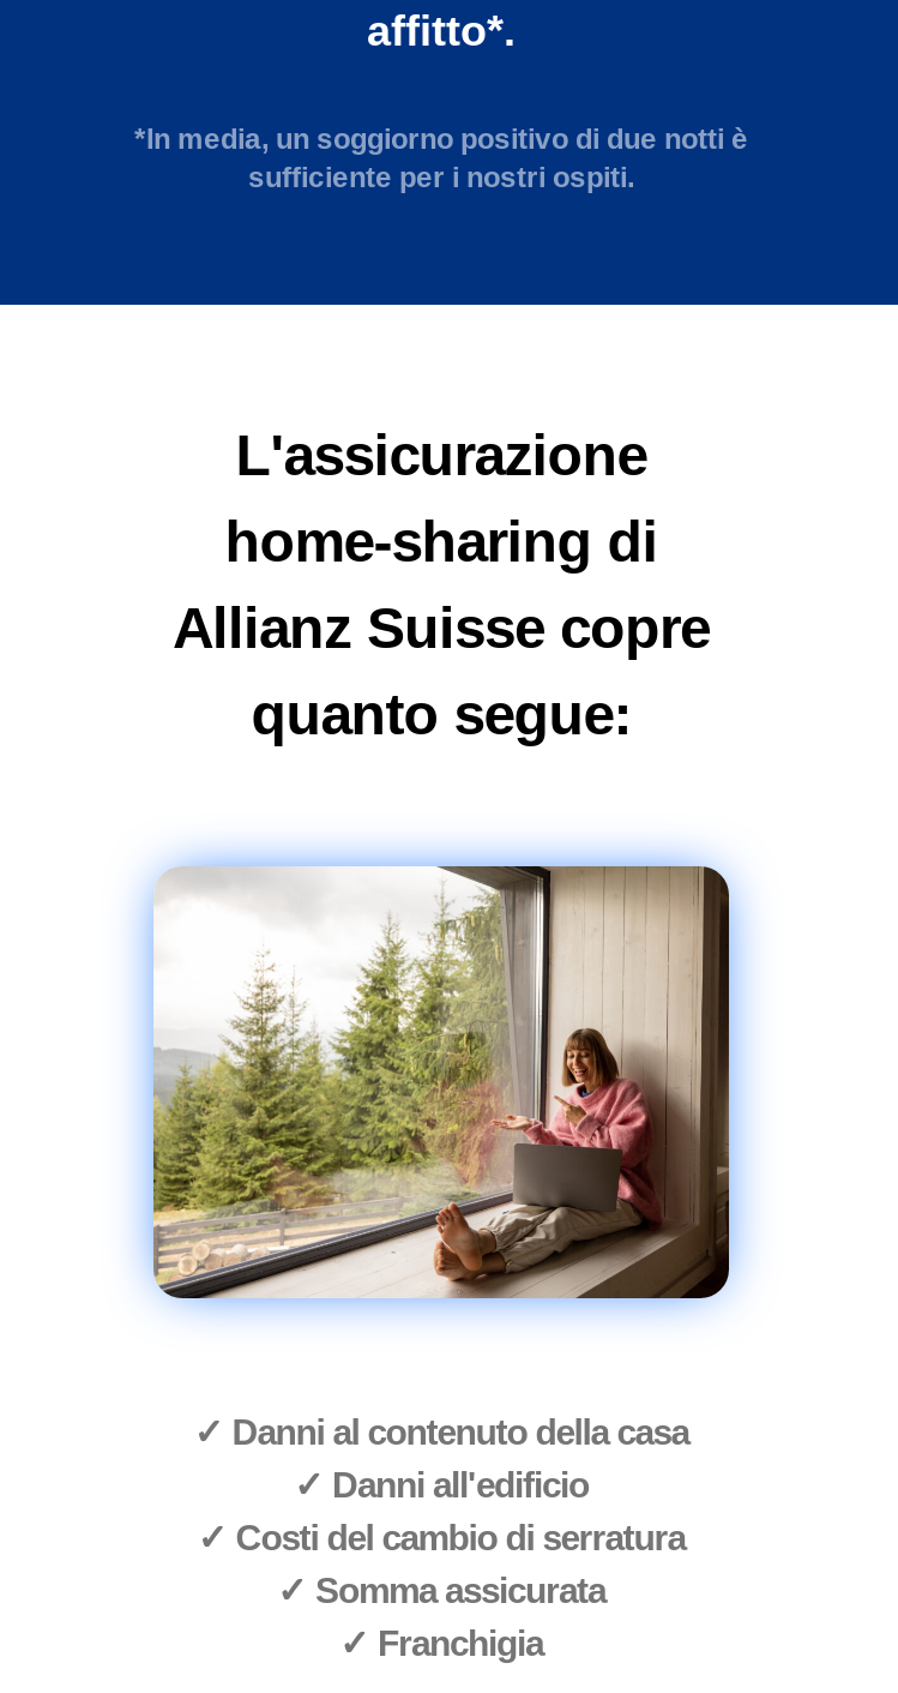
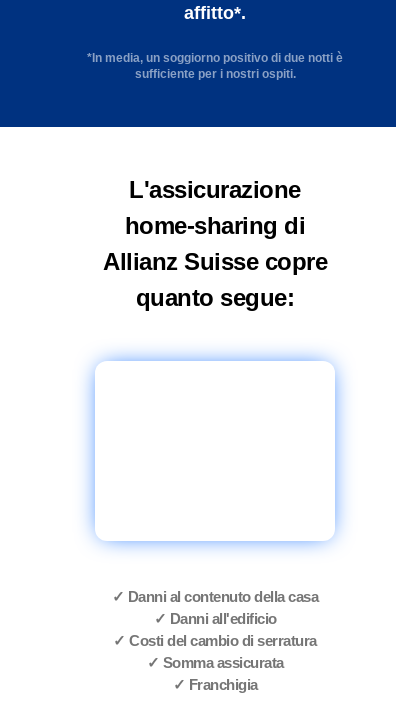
- [image]
